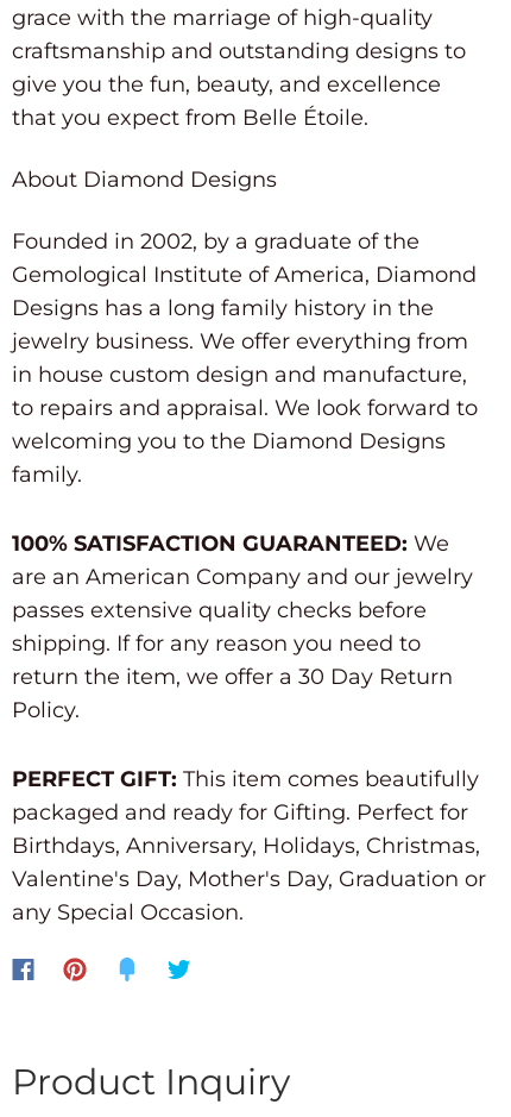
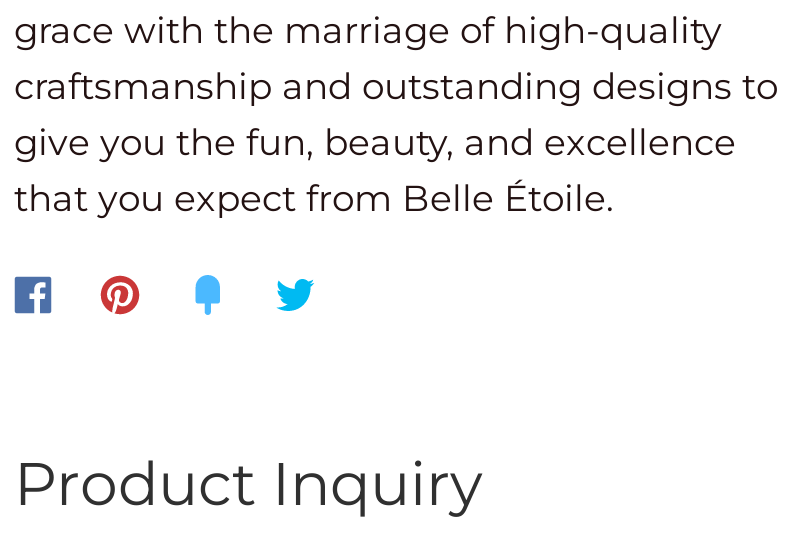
- About Diamond Designs
- Founded in 2002, by a graduate of the
- Gemological Institute of America, Diamond
- Designs has a long family history in the
- jewelry business. We offer everything from
- in house custom design and manufacture,
- to repairs and appraisal. We look forward to
- welcoming you to the Diamond Designs
- family.
- 100% SATISFACTION GUARANTEED: We
- are an American Company and our jewelry
- passes extensive quality checks before
- shipping. If for any reason you need to
- return the item, we offer a 30 Day Return
- Policy.
- PERFECT GIFT: This item comes beautifully
- packaged and ready for Gifting. Perfect for
- Birthdays, Anniversary, Holidays, Christmas,
- Valentine's Day, Mother's Day, Graduation or
- any Special Occasion.
